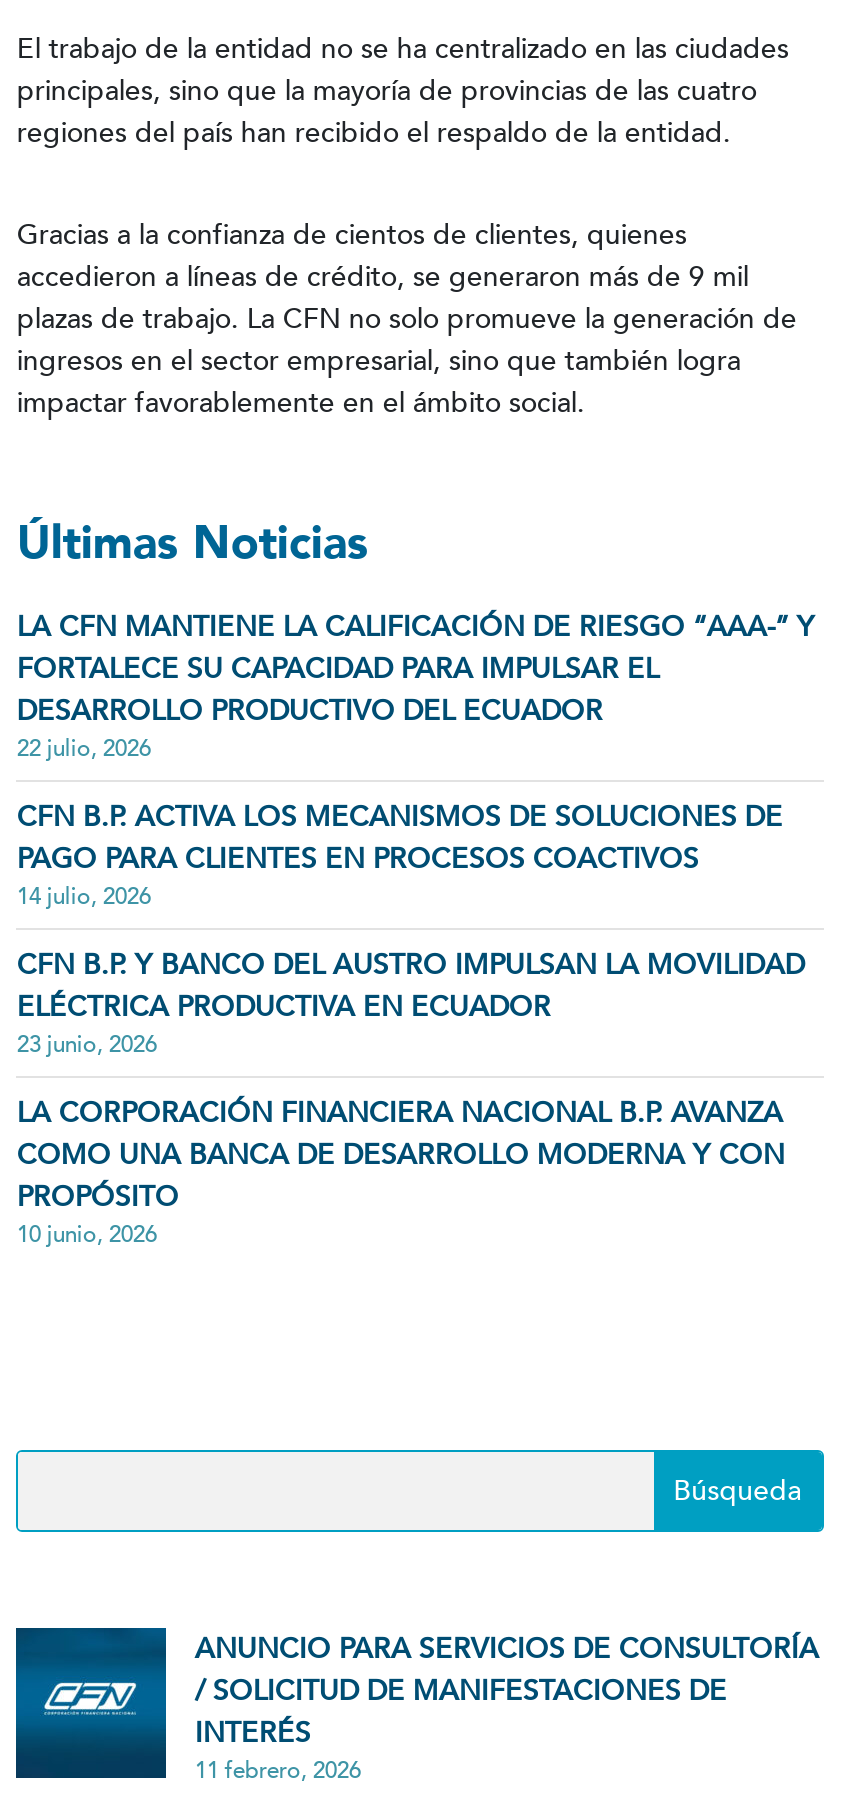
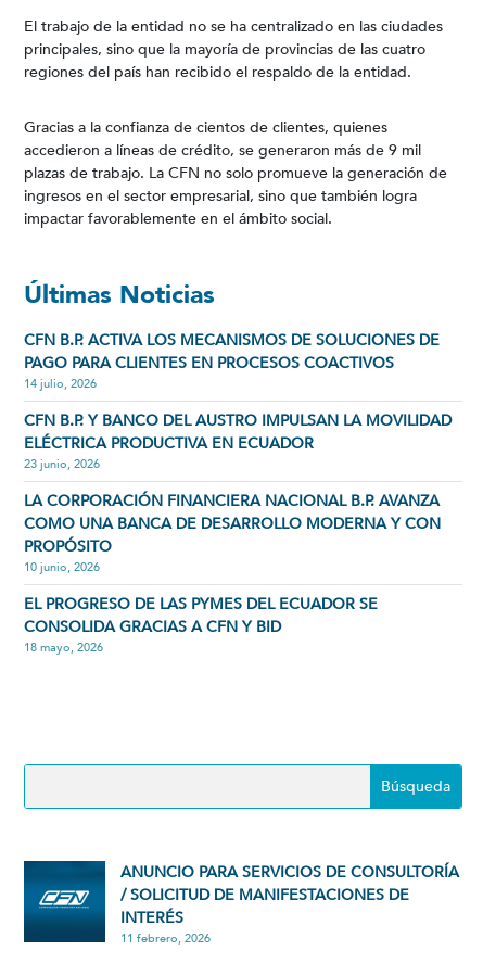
- LA CFN MANTIENE LA CALIFICACIÓN DE RIESGO “AAA-” Y
- FORTALECE SU CAPACIDAD PARA IMPULSAR EL
- DESARROLLO PRODUCTIVO DEL ECUADOR
- 22 julio, 2026

moved up: CFN B.P. ACTIVA LOS MECANISMOS DE SOLUCIONES DE | PAGO PARA CLIENTES EN PROCESOS COACTIVOS | 14 julio, 2026 | ... | PROPÓSITO | 10 junio, 2026

+ EL PROGRESO DE LAS PYMES DEL ECUADOR SE
+ CONSOLIDA GRACIAS A CFN Y BID
+ 18 mayo, 2026
